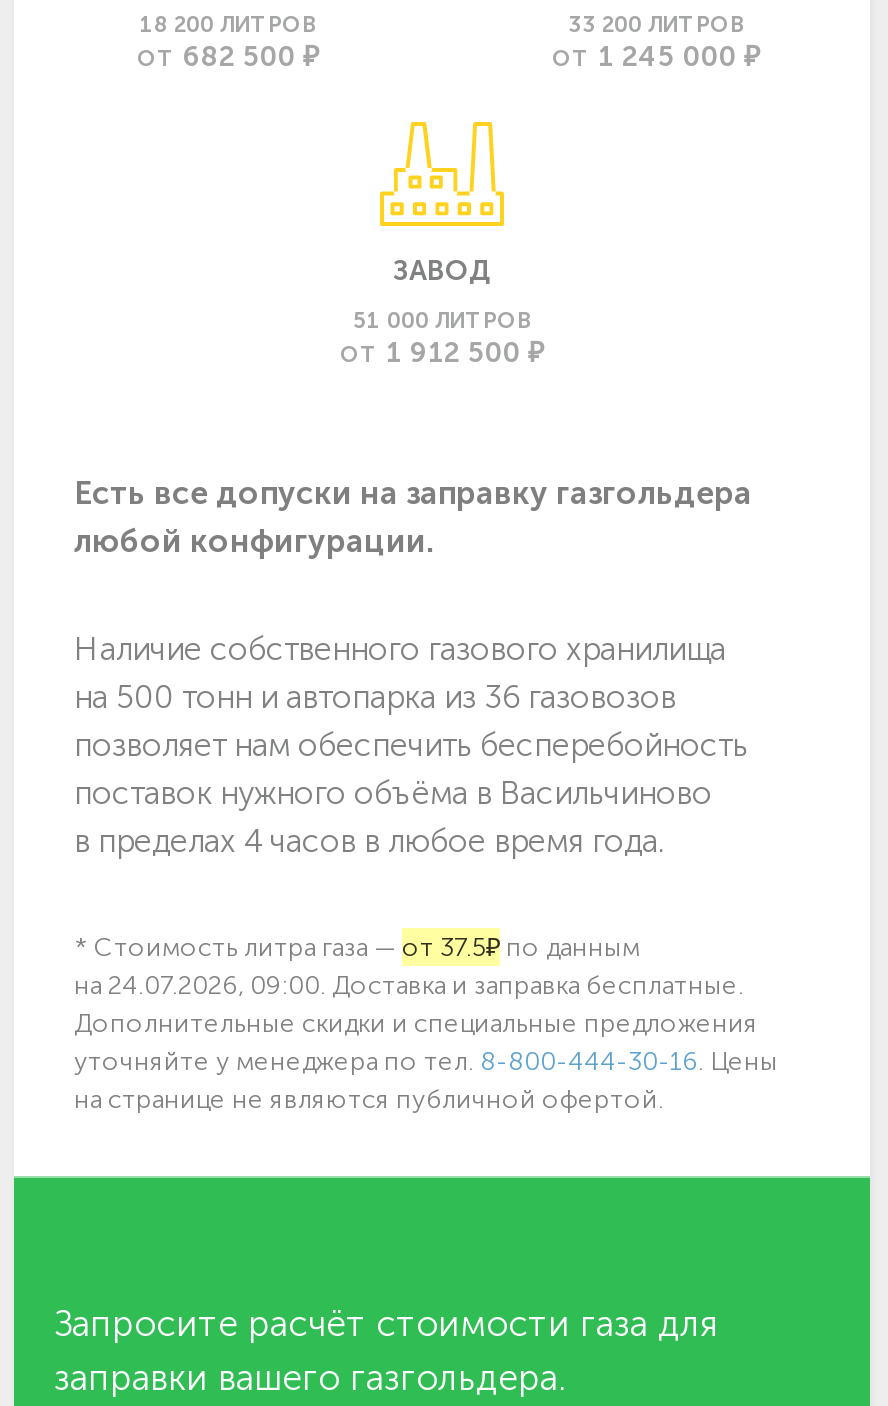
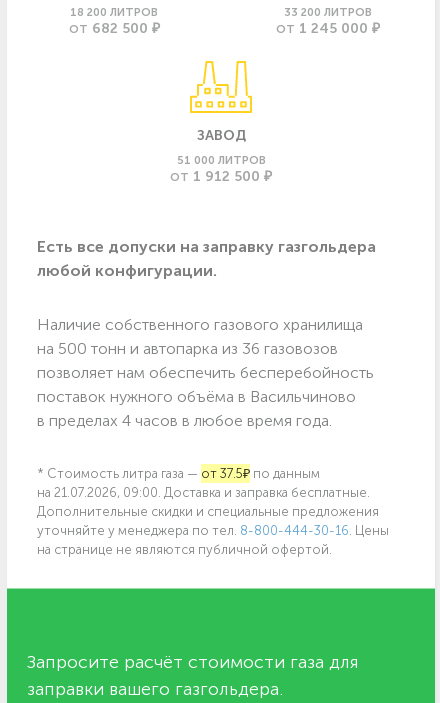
- на 24.07.2026, 09:00. Доставка и заправка бесплатные.
+ на 21.07.2026, 09:00. Доставка и заправка бесплатные.
